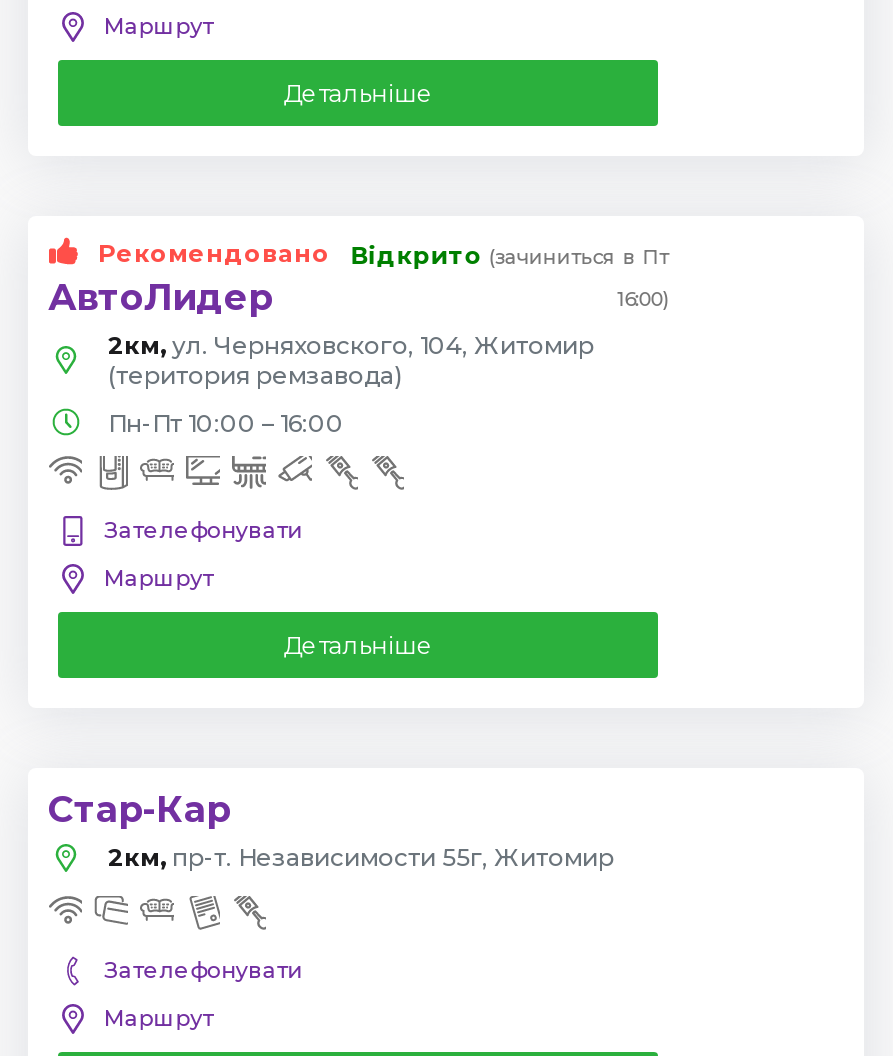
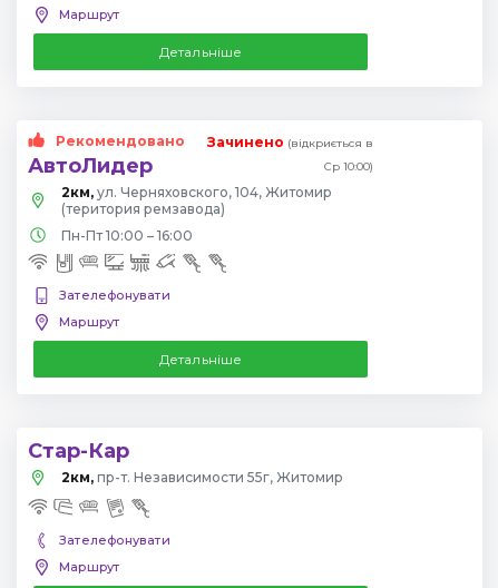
- Відкрито (зачиниться в Пт
+ Зачинено (відкриється в

- 16:00)
+ Ср 10:00)
